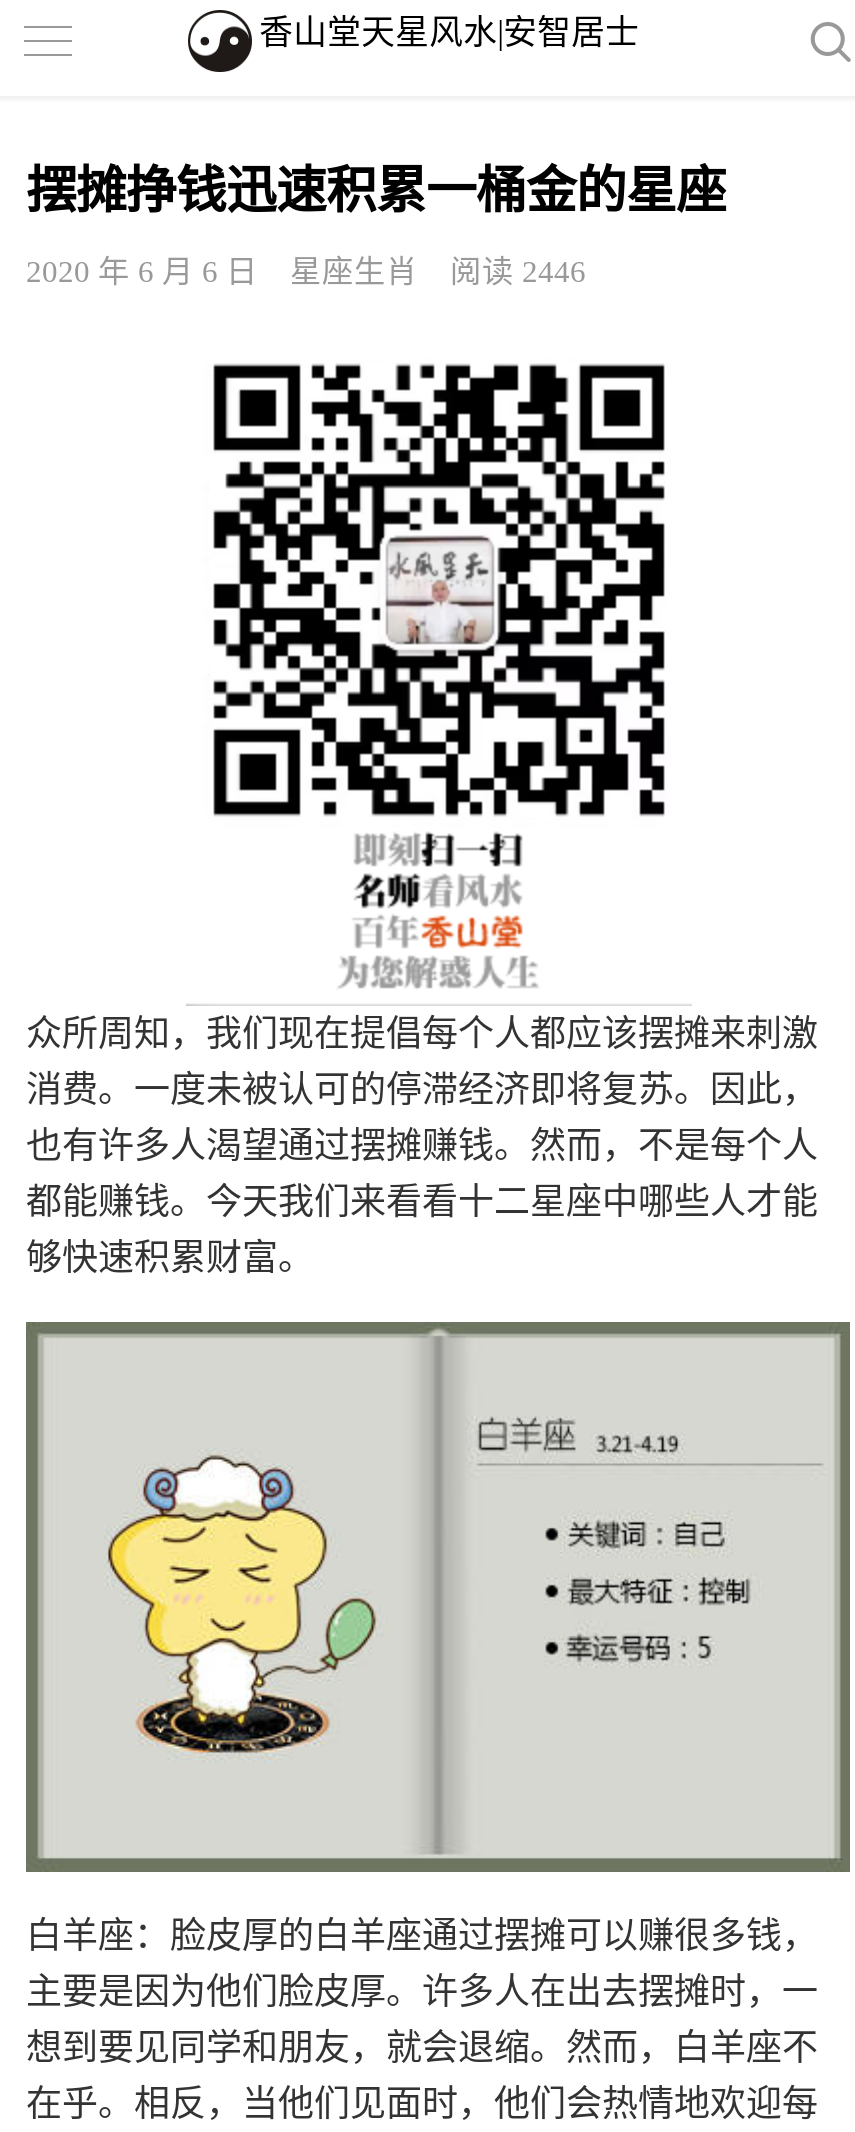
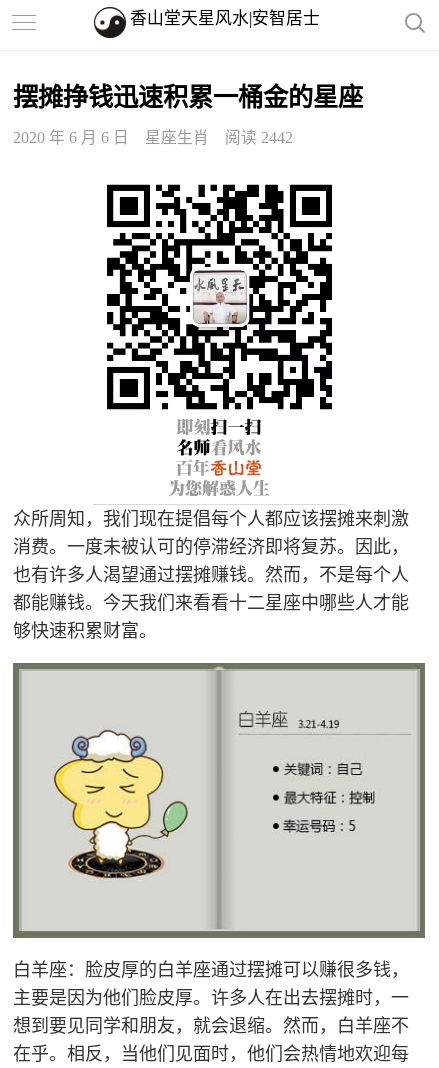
- 2020 年 6 月 6 日 星座生肖 阅读 2446
+ 2020 年 6 月 6 日 星座生肖 阅读 2442
